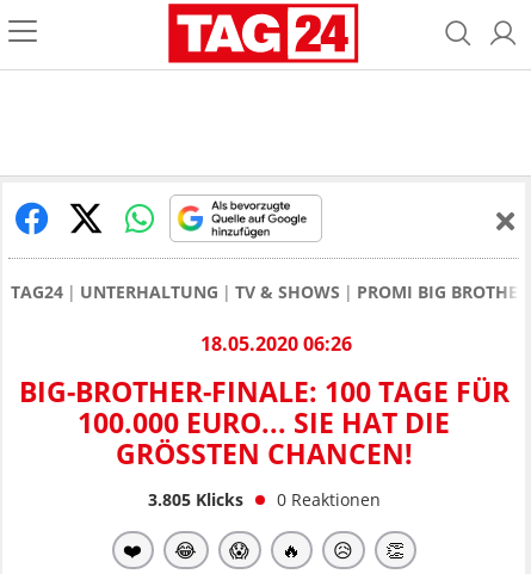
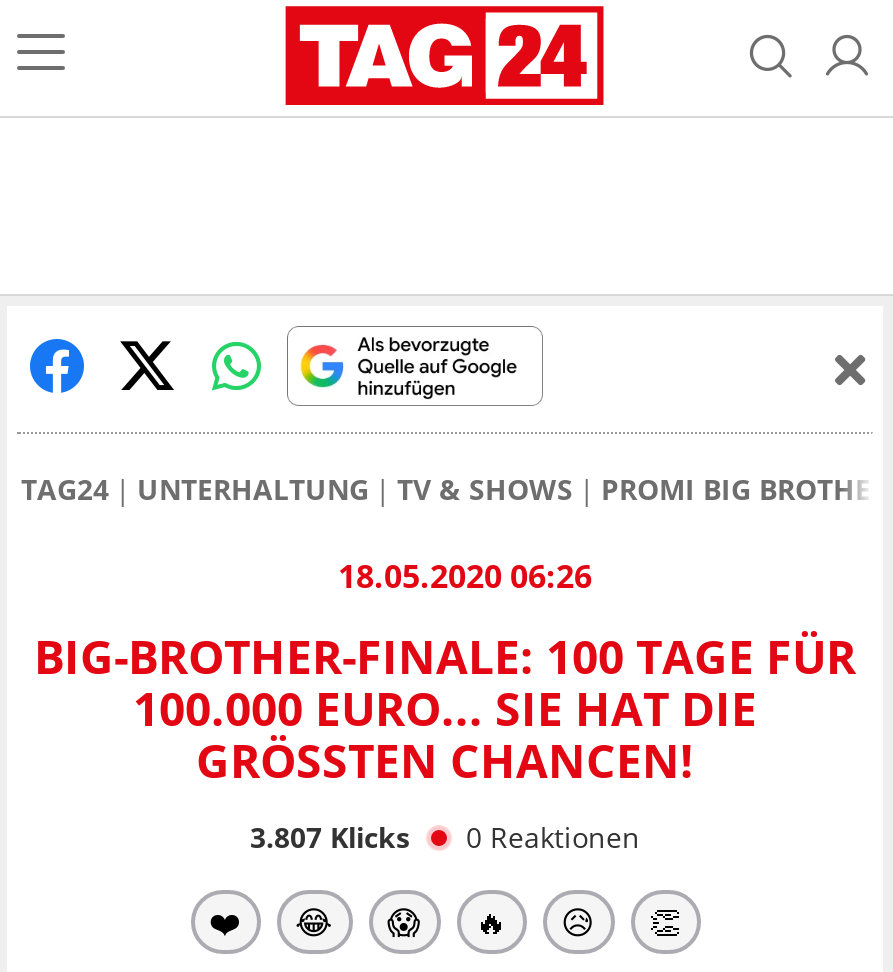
- 3.805 Klicks 0 Reaktionen
+ 3.807 Klicks 0 Reaktionen
